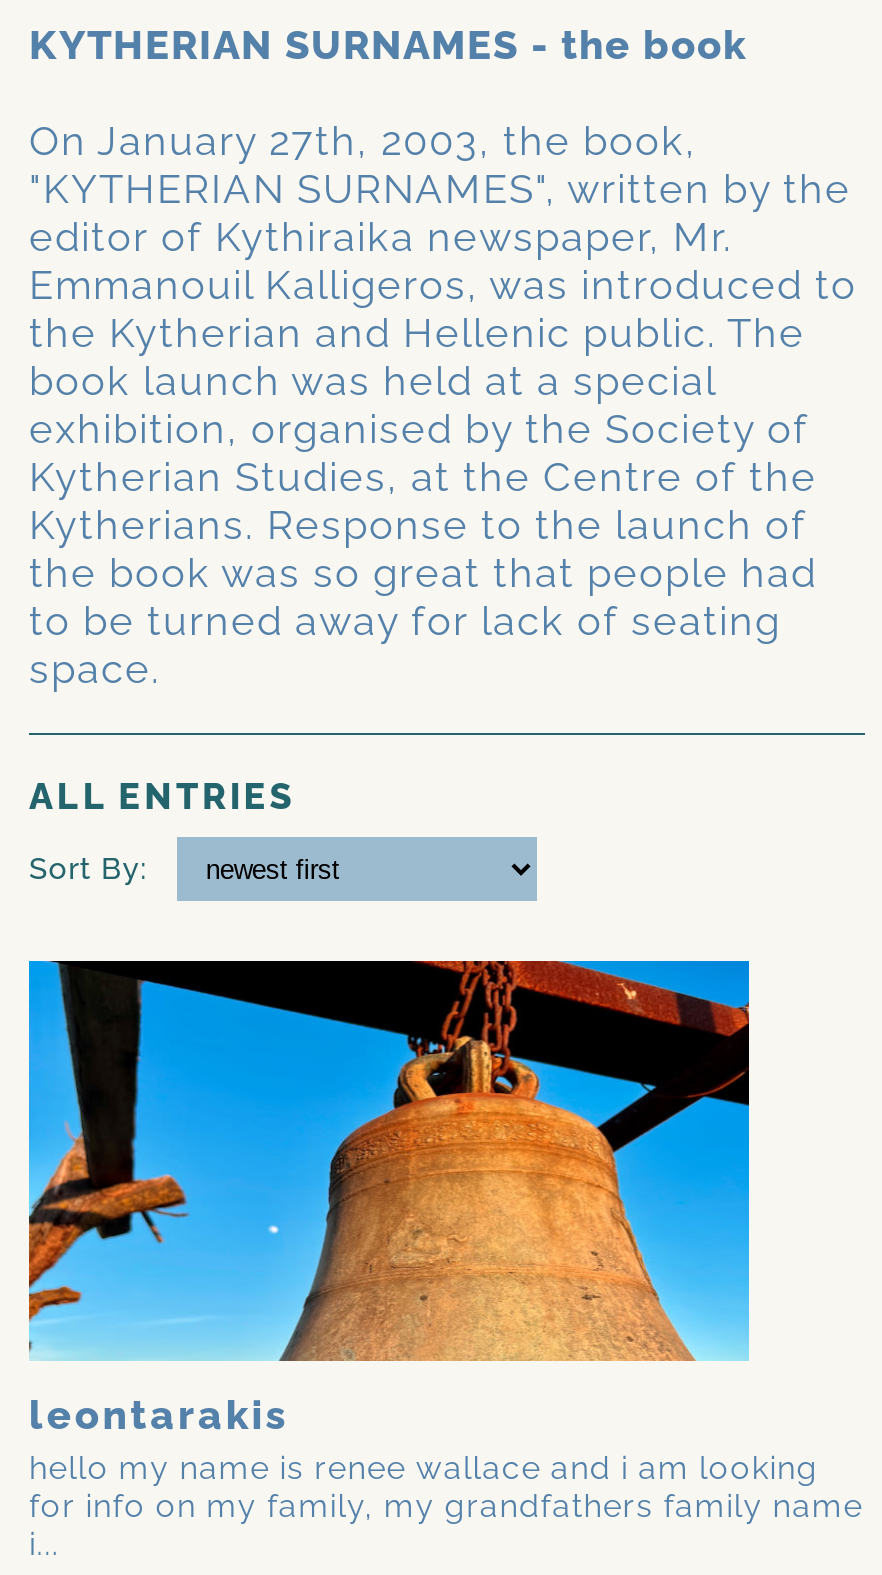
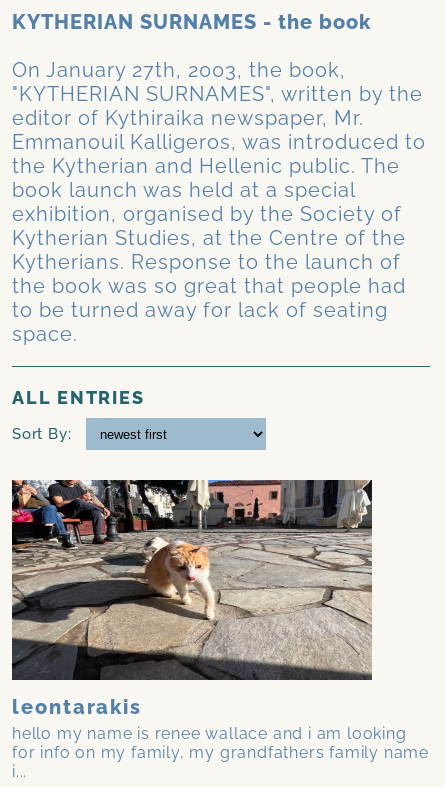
- [image]
+ [image]
